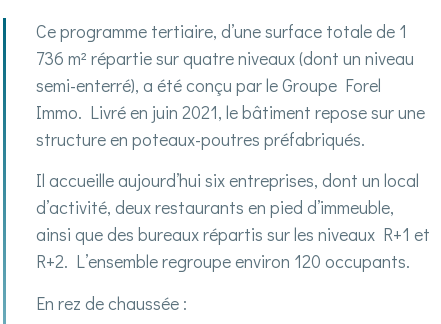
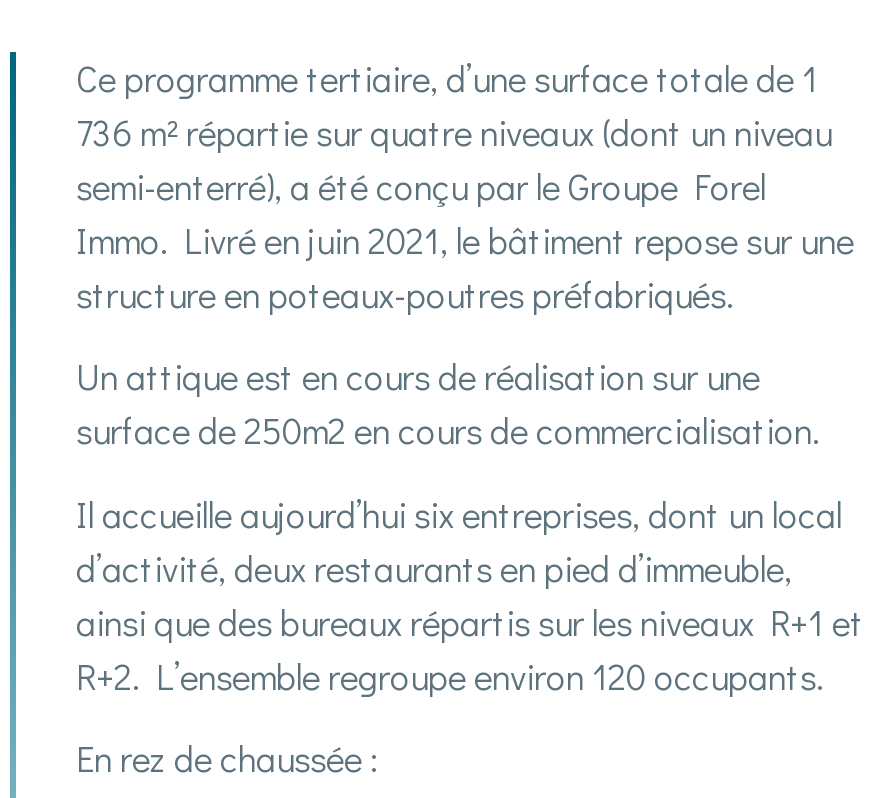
+ Un attique est en cours de réalisation sur une
+ surface de 250m2 en cours de commercialisation.
